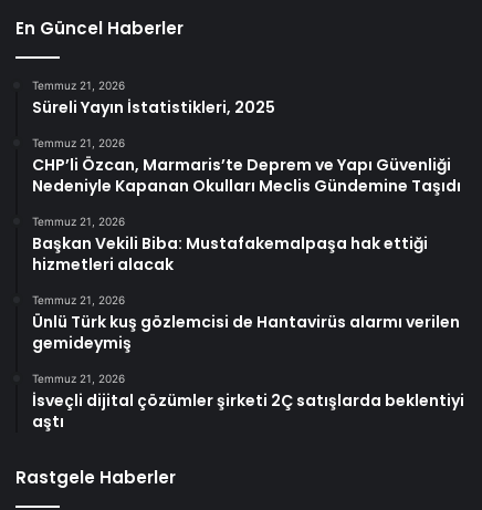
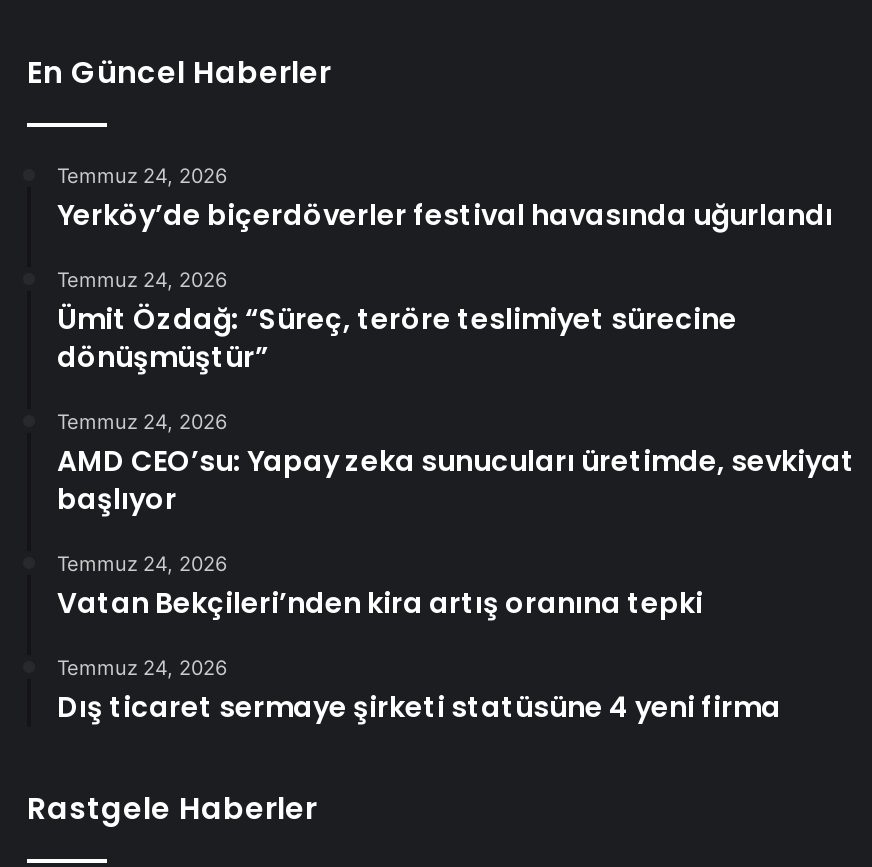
- Temmuz 21, 2026
- Süreli Yayın İstatistikleri, 2025
+ Temmuz 24, 2026
+ Yerköy’de biçerdöverler festival havasında uğurlandı

- Temmuz 21, 2026
- CHP’li Özcan, Marmaris’te Deprem ve Yapı Güvenliği
- Nedeniyle Kapanan Okulları Meclis Gündemine Taşıdı
+ Temmuz 24, 2026
+ Ümit Özdağ: “Süreç, teröre teslimiyet sürecine
+ dönüşmüştür”

- Temmuz 21, 2026
- Başkan Vekili Biba: Mustafakemalpaşa hak ettiği
- hizmetleri alacak
+ Temmuz 24, 2026
+ AMD CEO’su: Yapay zeka sunucuları üretimde, sevkiyat
+ başlıyor

- Temmuz 21, 2026
- Ünlü Türk kuş gözlemcisi de Hantavirüs alarmı verilen
- gemideymiş
+ Temmuz 24, 2026
+ Vatan Bekçileri’nden kira artış oranına tepki

- Temmuz 21, 2026
- İsveçli dijital çözümler şirketi 2Ç satışlarda beklentiyi
- aştı
+ Temmuz 24, 2026
+ Dış ticaret sermaye şirketi statüsüne 4 yeni firma
